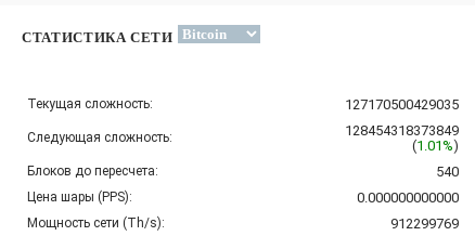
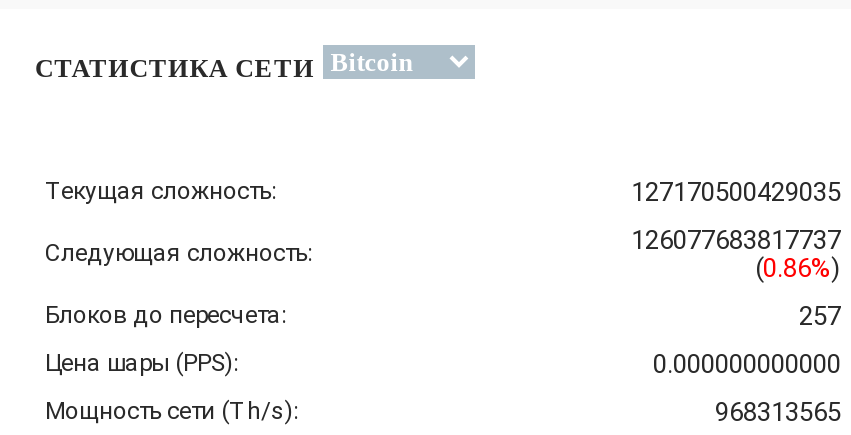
- 128454318373849
+ 126077683817737

- (1.01%)
+ (0.86%)

- 540
+ 257

- 912299769
+ 968313565
